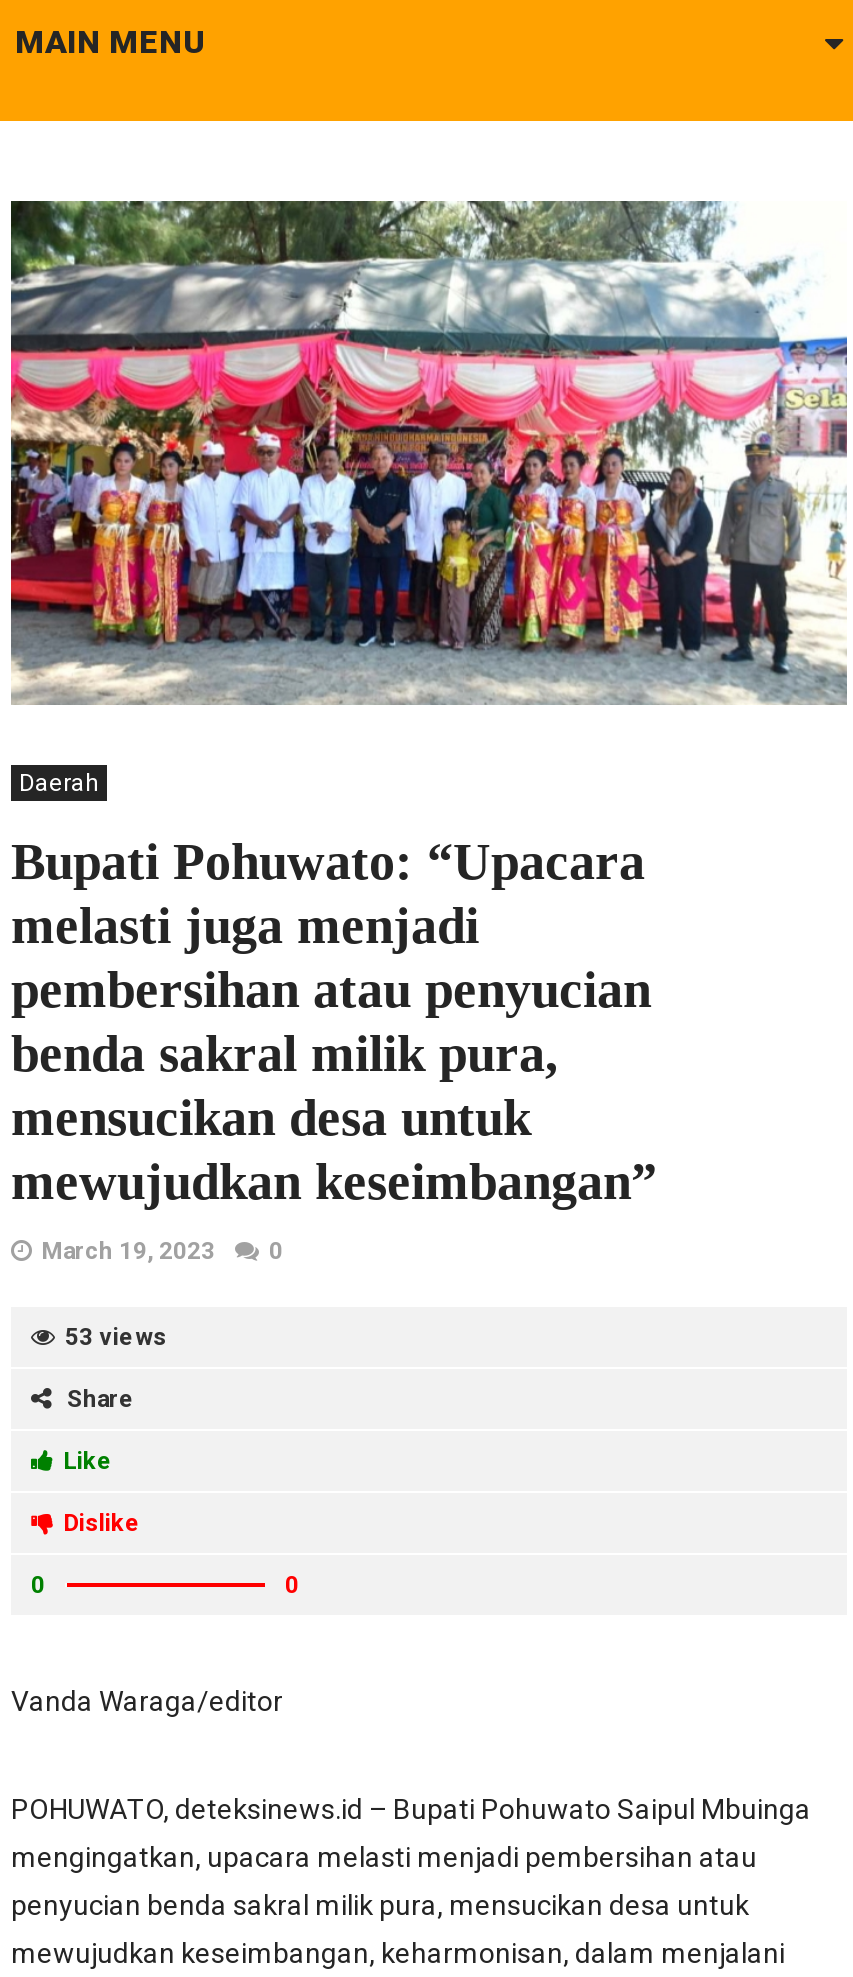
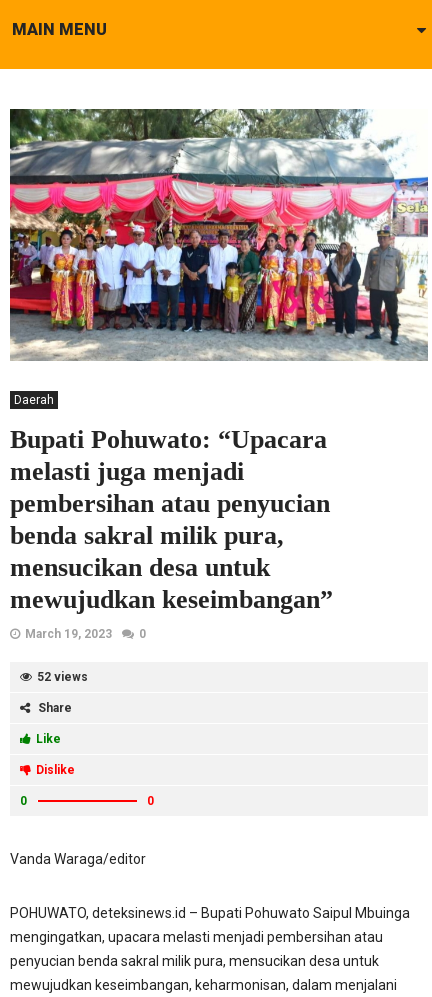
- 53 views
+ 52 views
